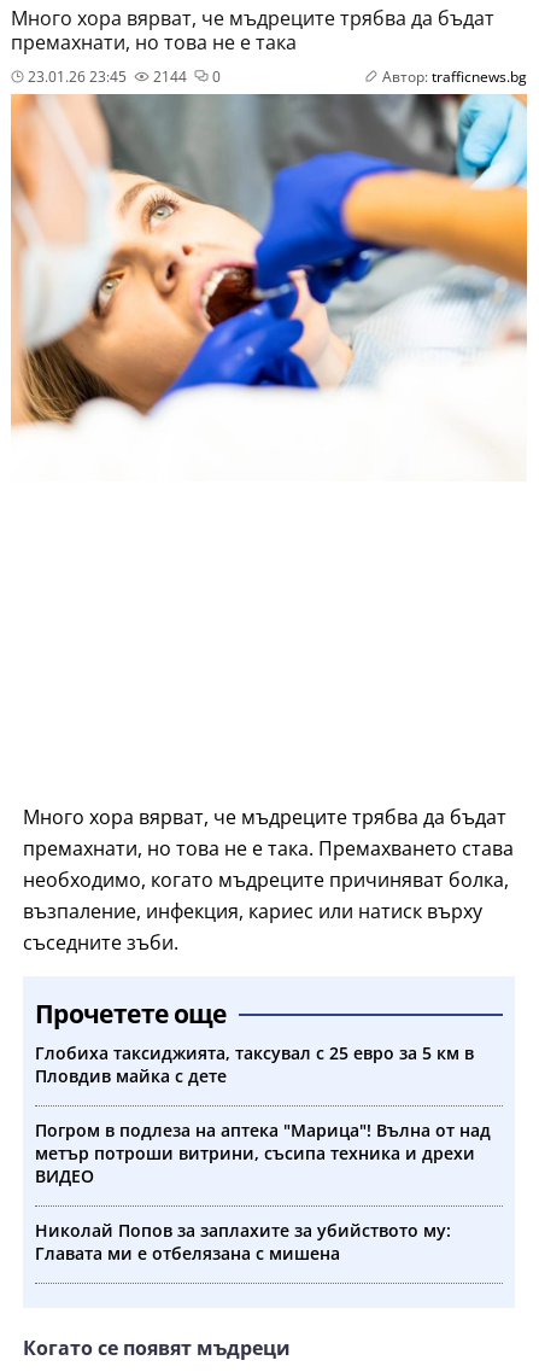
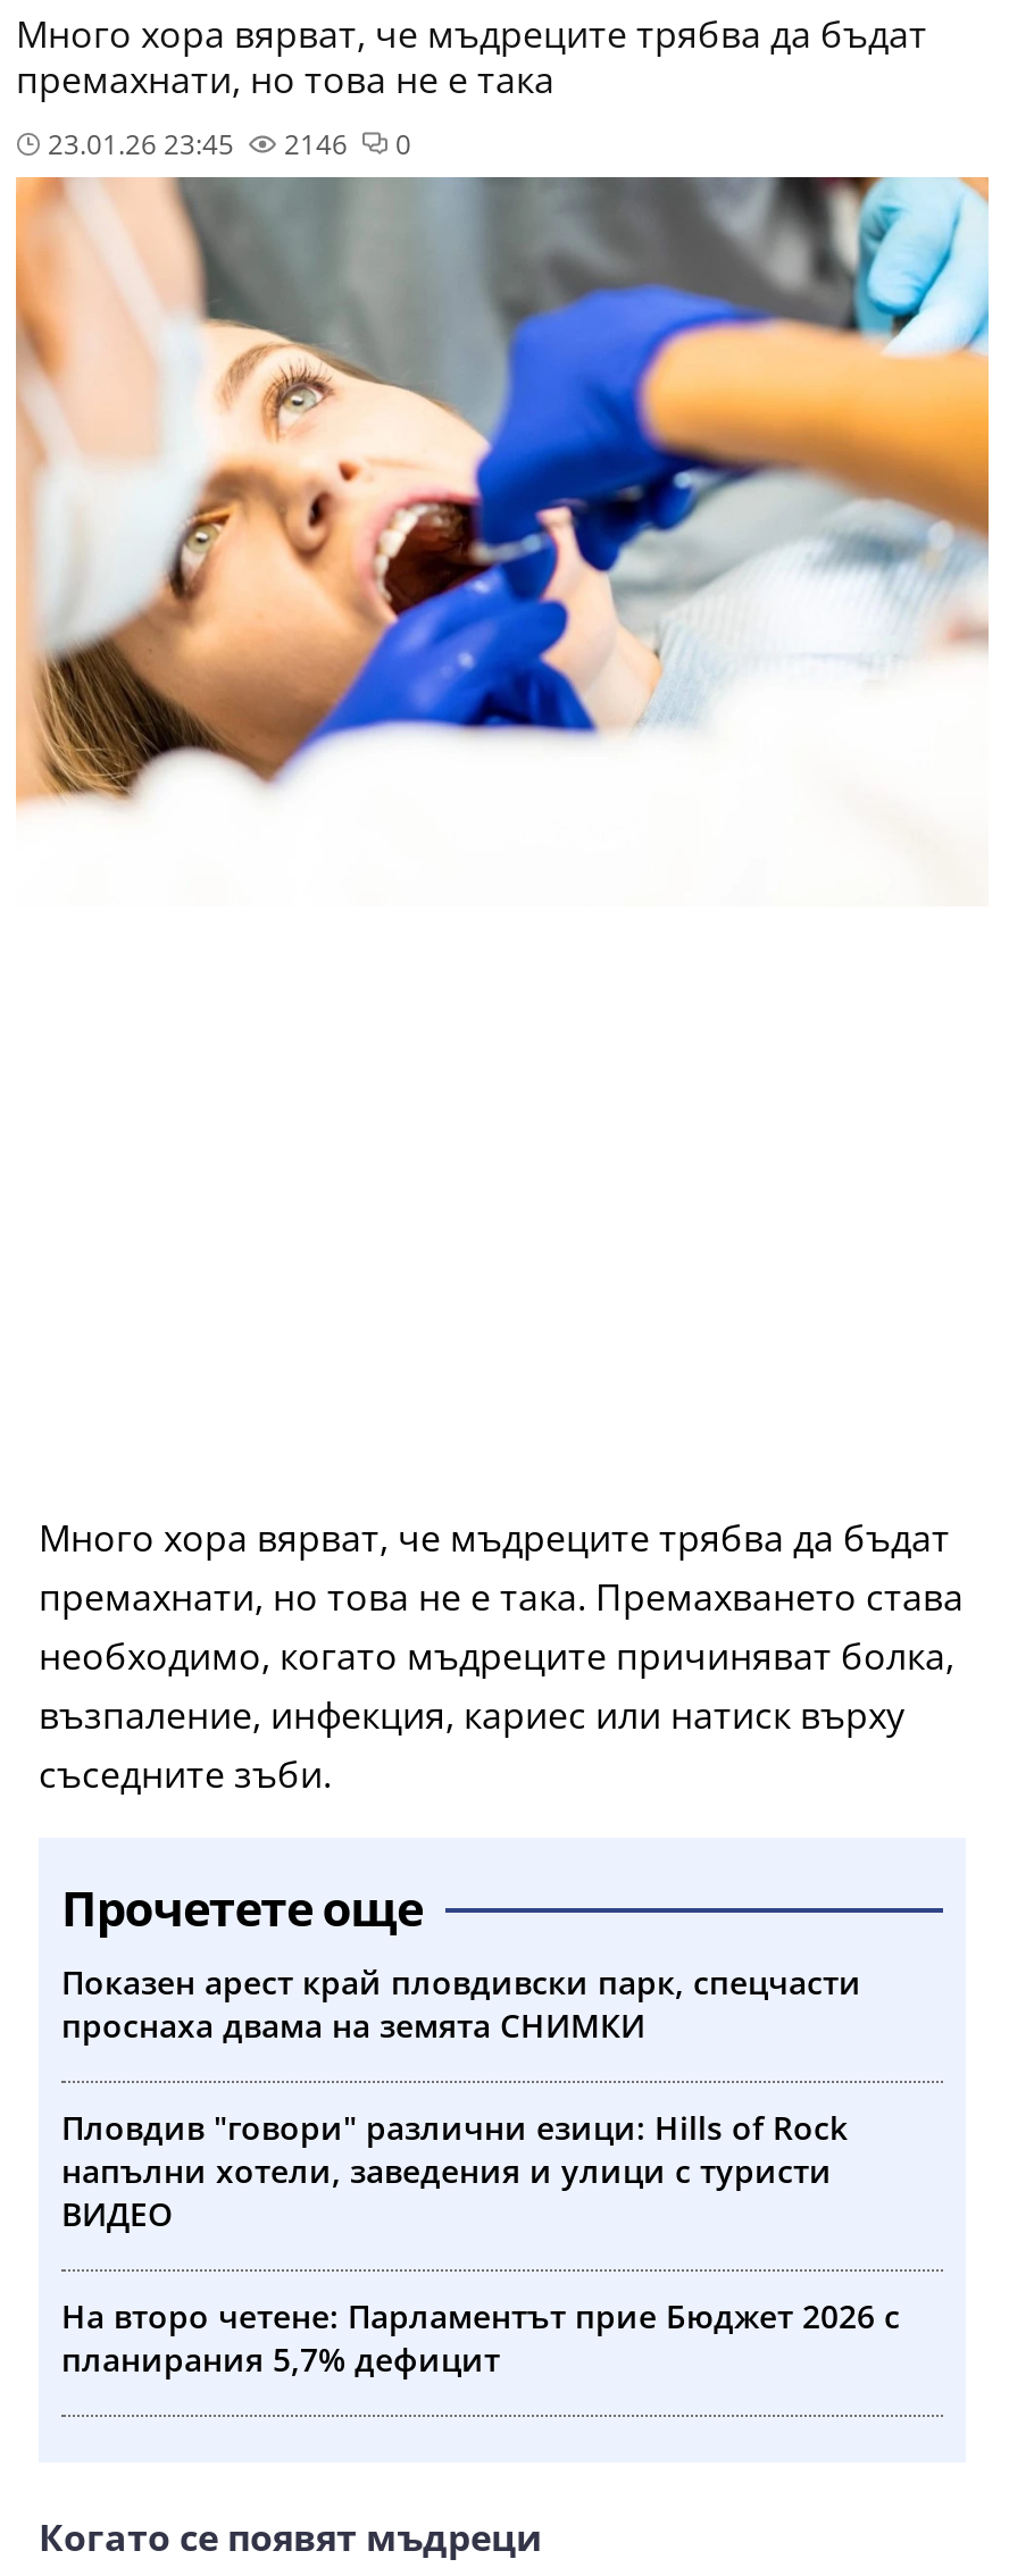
- 2144
+ 2146

- Автор: trafficnews.bg

- Глобиха таксиджията, таксувал с 25 евро за 5 км в
- Пловдив майка с дете
+ Показен арест край пловдивски парк, спецчасти
+ проснаха двама на земята СНИМКИ

- Погром в подлеза на аптека "Марица"! Вълна от над
- метър потроши витрини, съсипа техника и дрехи
+ Пловдив "говори" различни езици: Hills of Rock
+ напълни хотели, заведения и улици с туристи

- Николай Попов за заплахите за убийството му:
- Главата ми е отбелязана с мишена
+ На второ четене: Парламентът прие Бюджет 2026 с
+ планирания 5,7% дефицит
